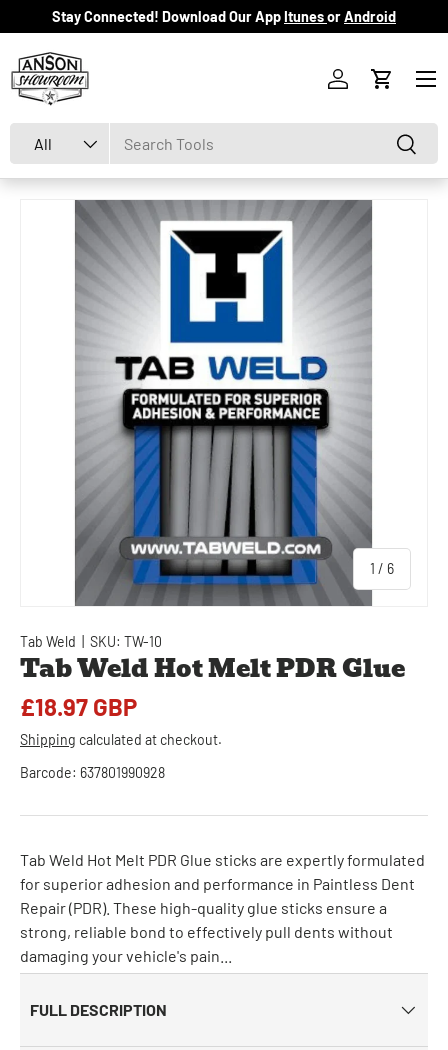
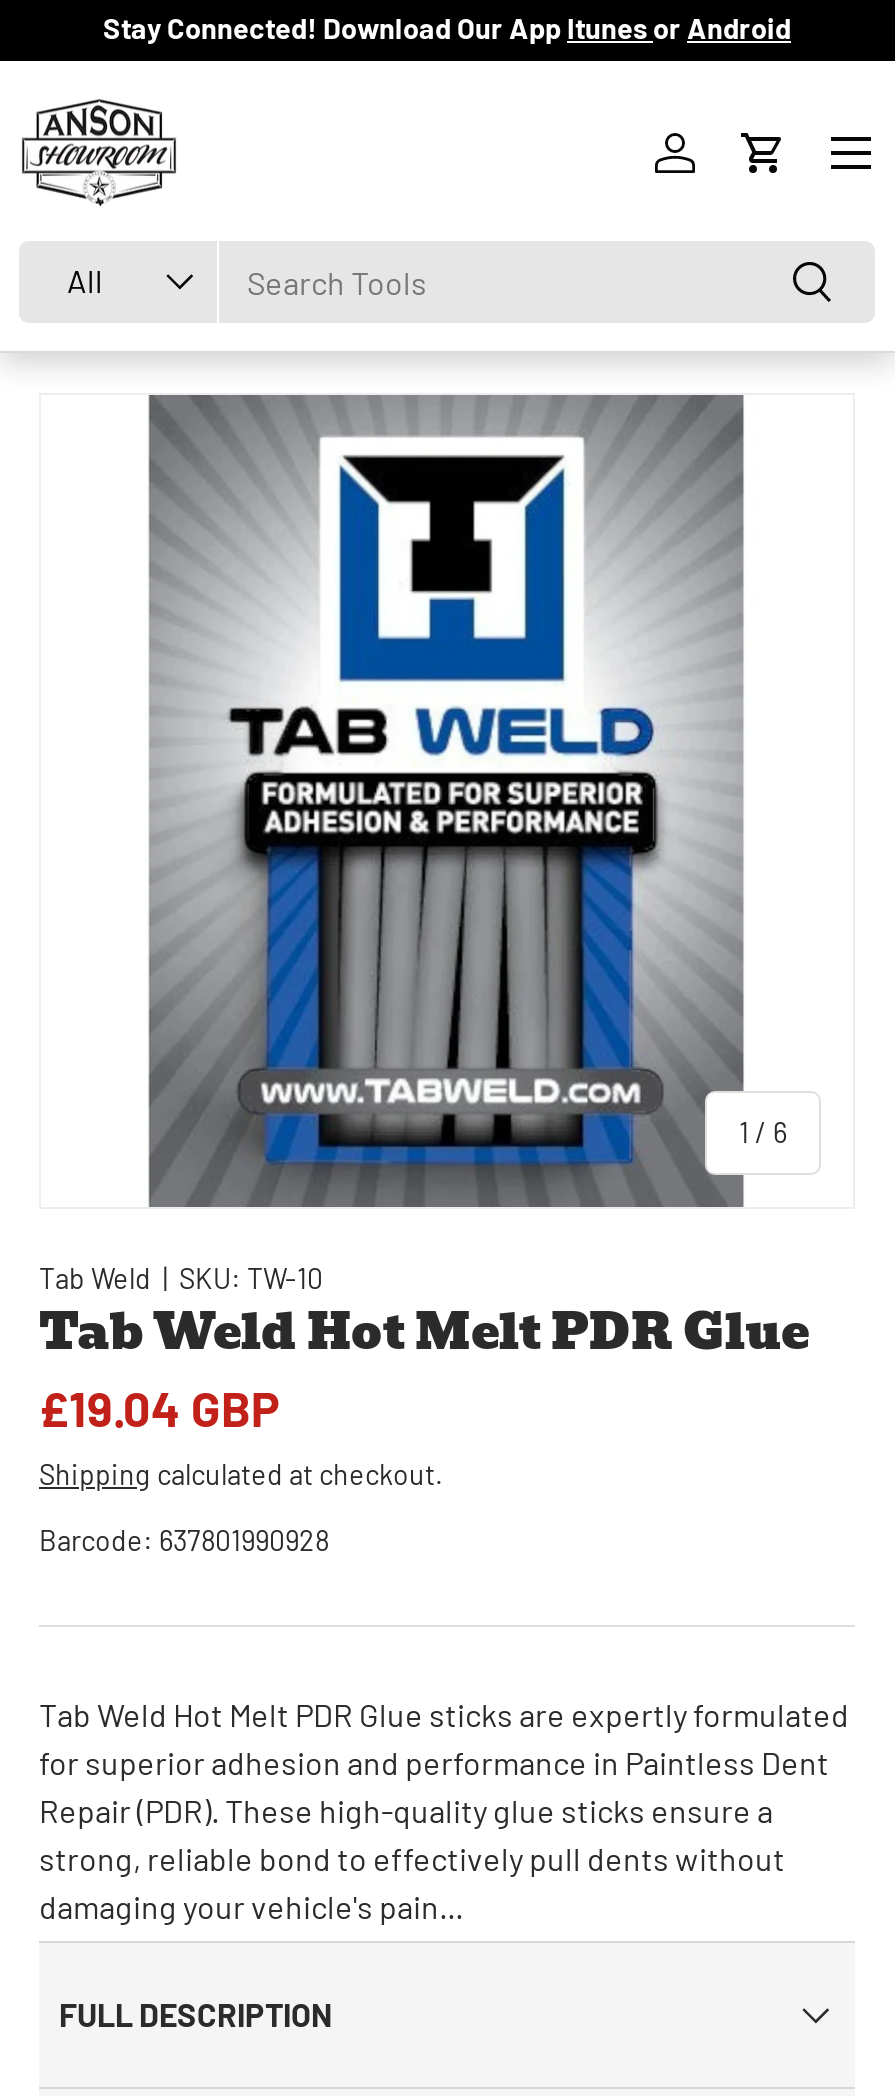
- £18.97 GBP
+ £19.04 GBP
